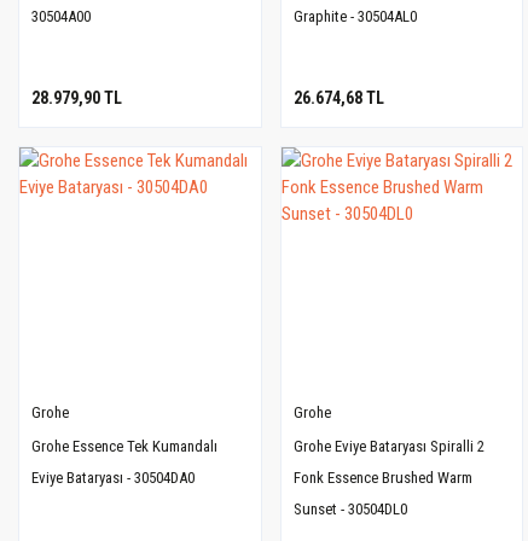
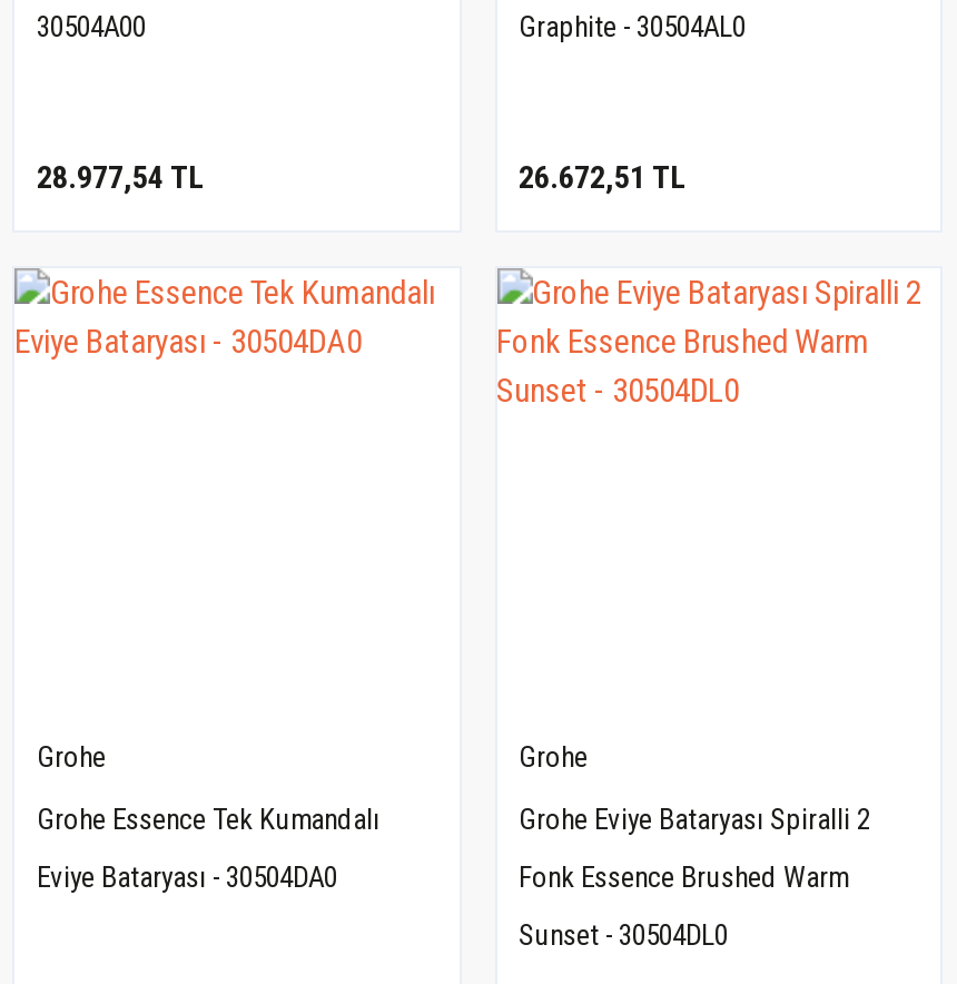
- 28.979,90 TL
+ 28.977,54 TL

- 26.674,68 TL
+ 26.672,51 TL
